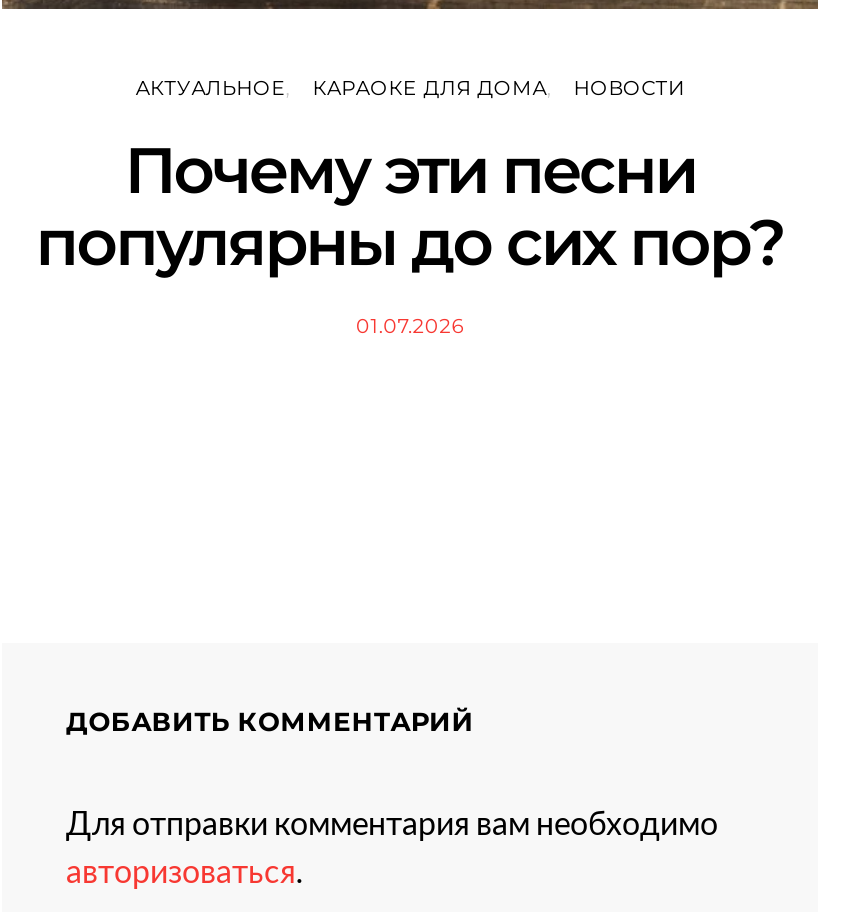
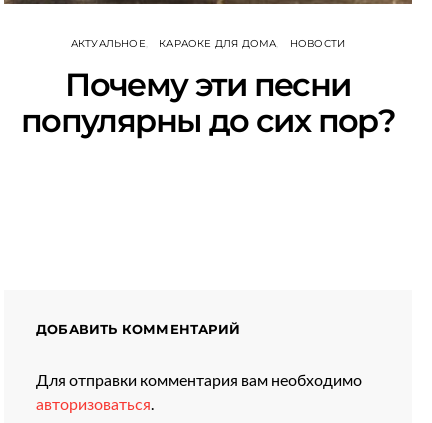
- 01.07.2026
